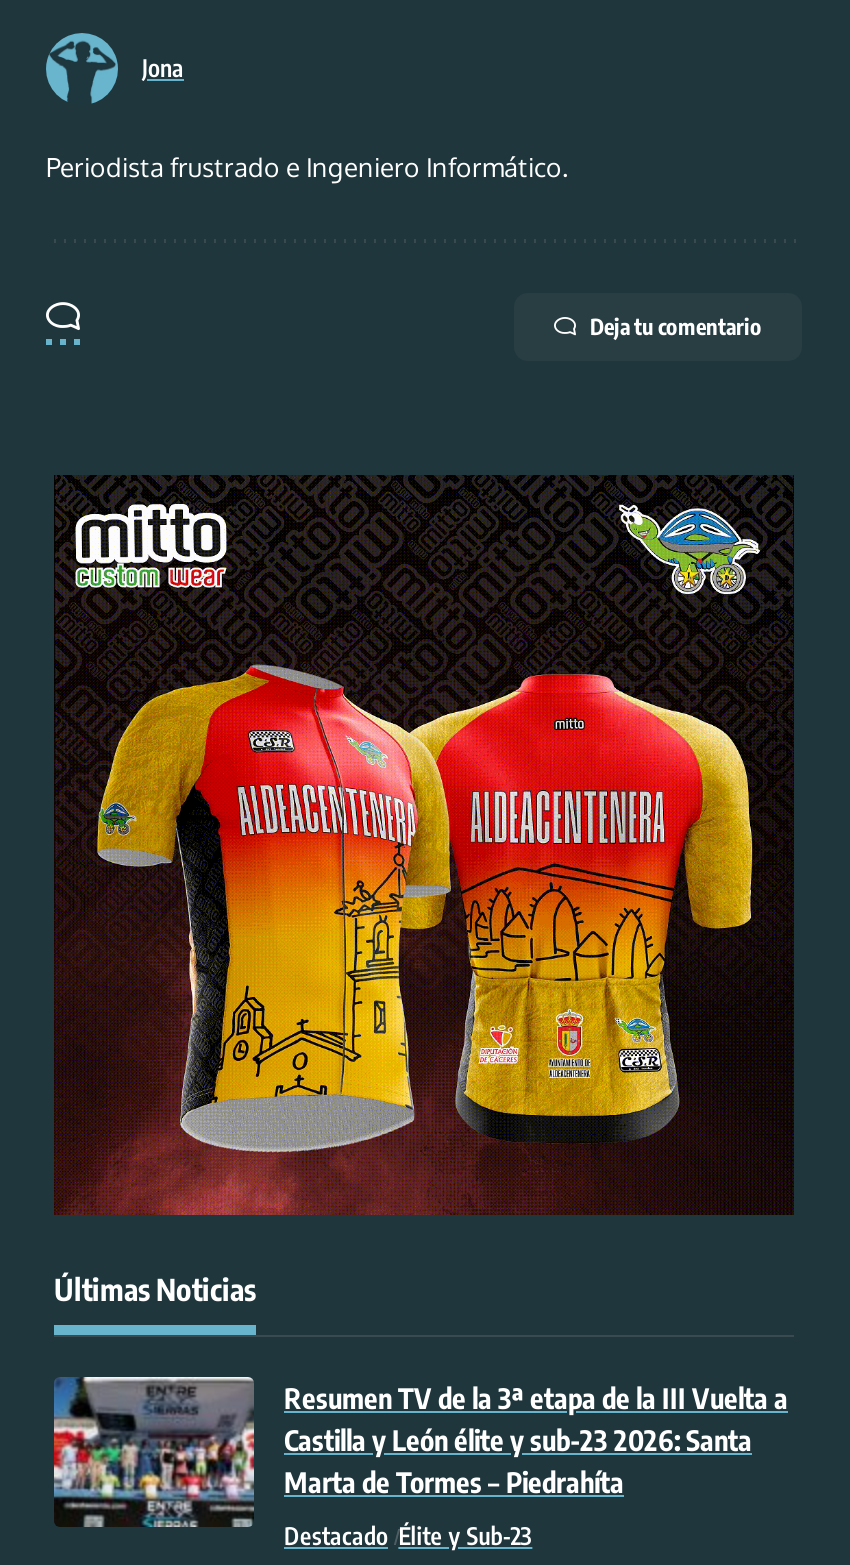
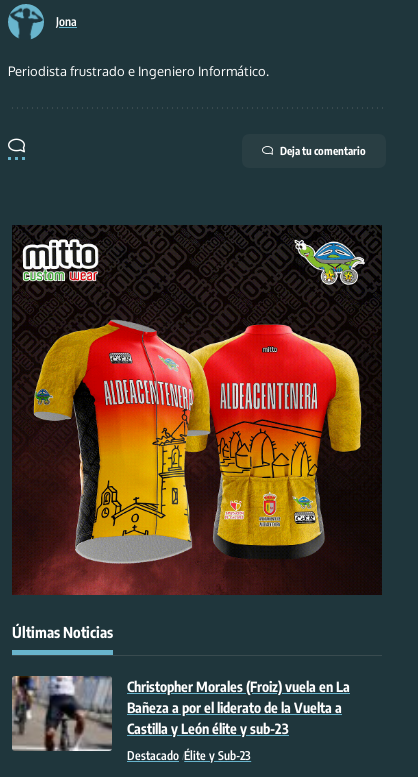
- [image]
- Resumen TV de la 3ª etapa de la III Vuelta a
- Castilla y León élite y sub-23 2026: Santa
- Marta de Tormes – Piedrahíta
+ [image]
+ Christopher Morales (Froiz) vuela en La
+ Bañeza a por el liderato de la Vuelta a
+ Castilla y León élite y sub-23
